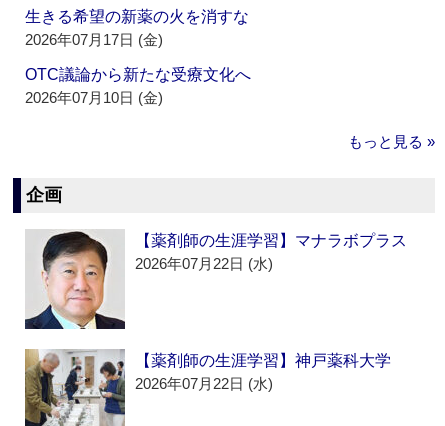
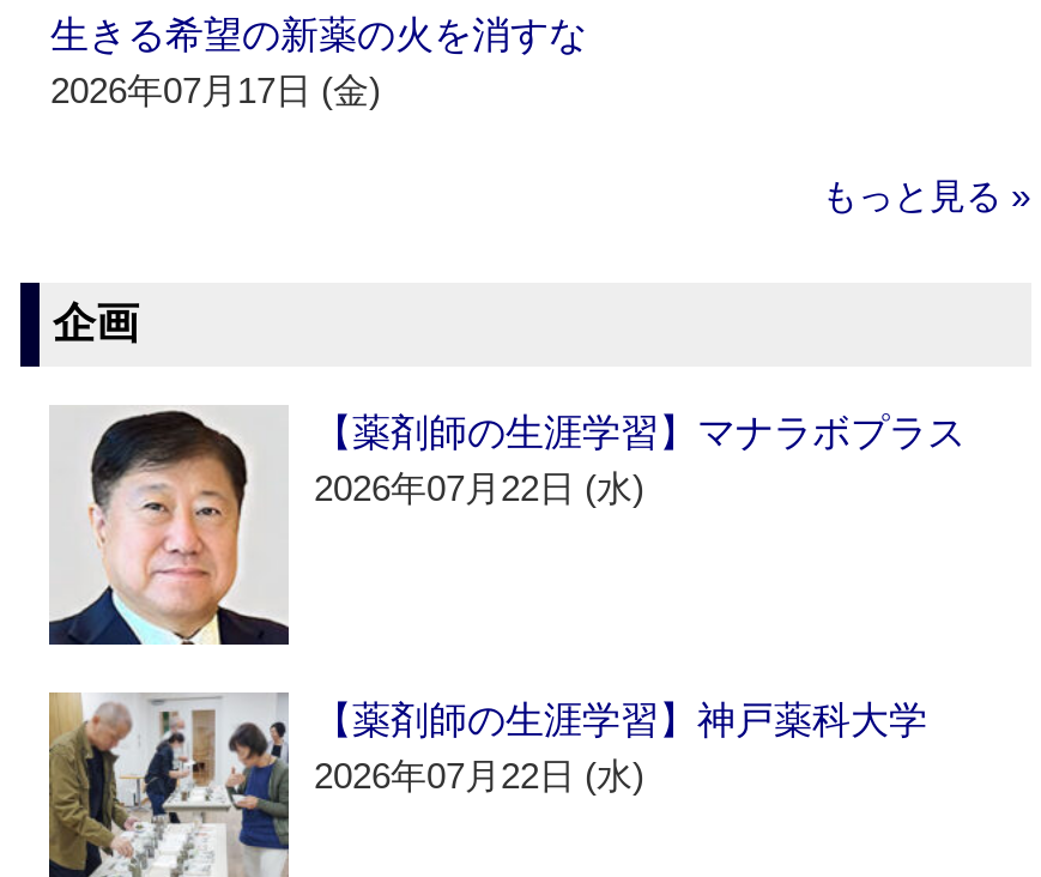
- OTC議論から新たな受療文化へ
- 2026年07月10日 (金)
